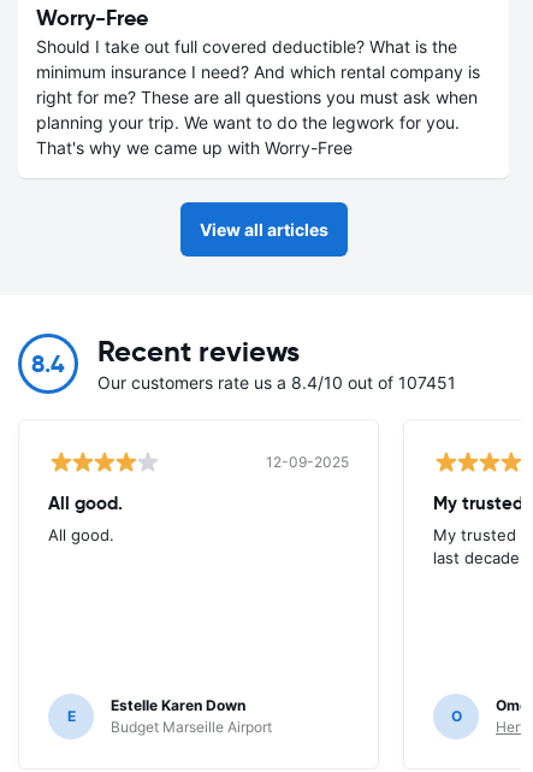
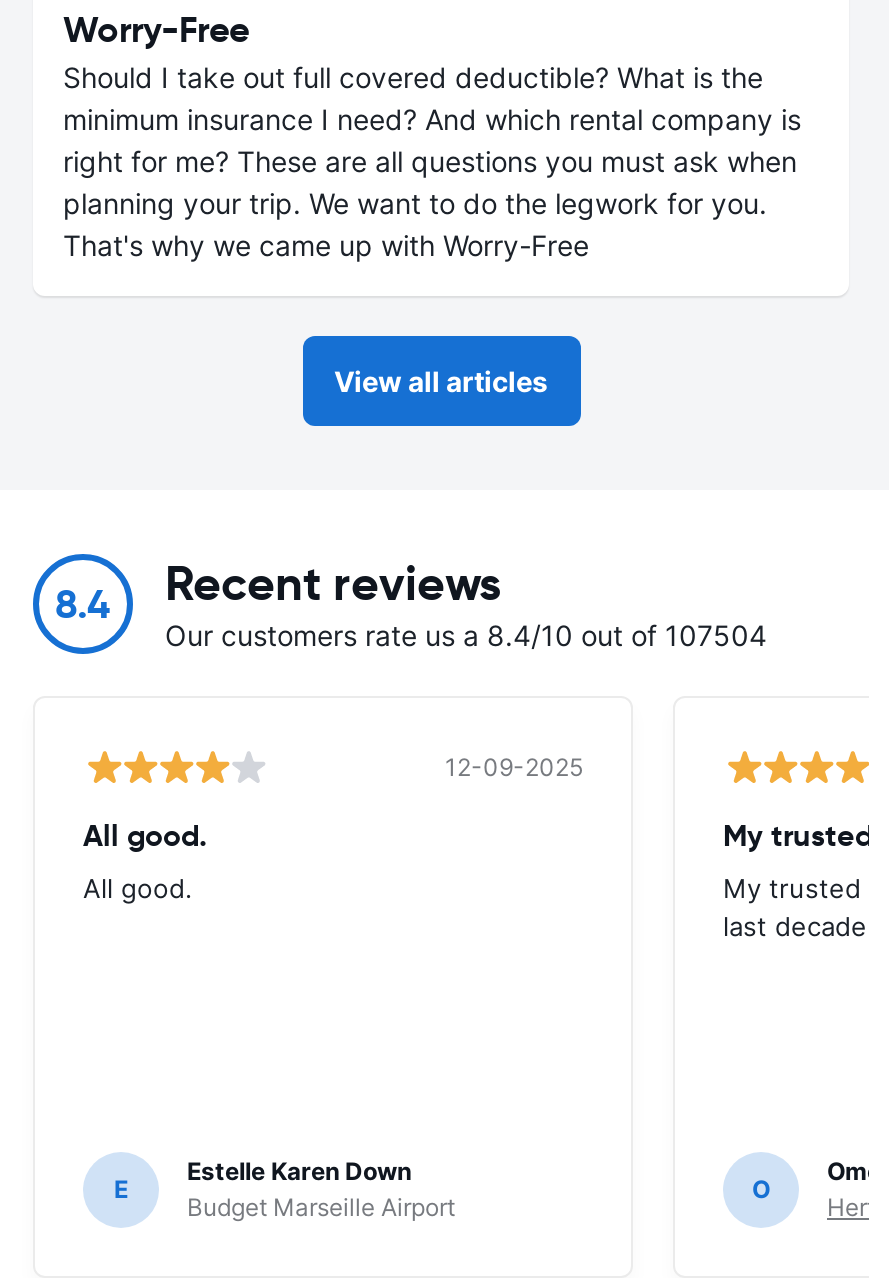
- Our customers rate us a 8.4/10 out of 107451
+ Our customers rate us a 8.4/10 out of 107504
